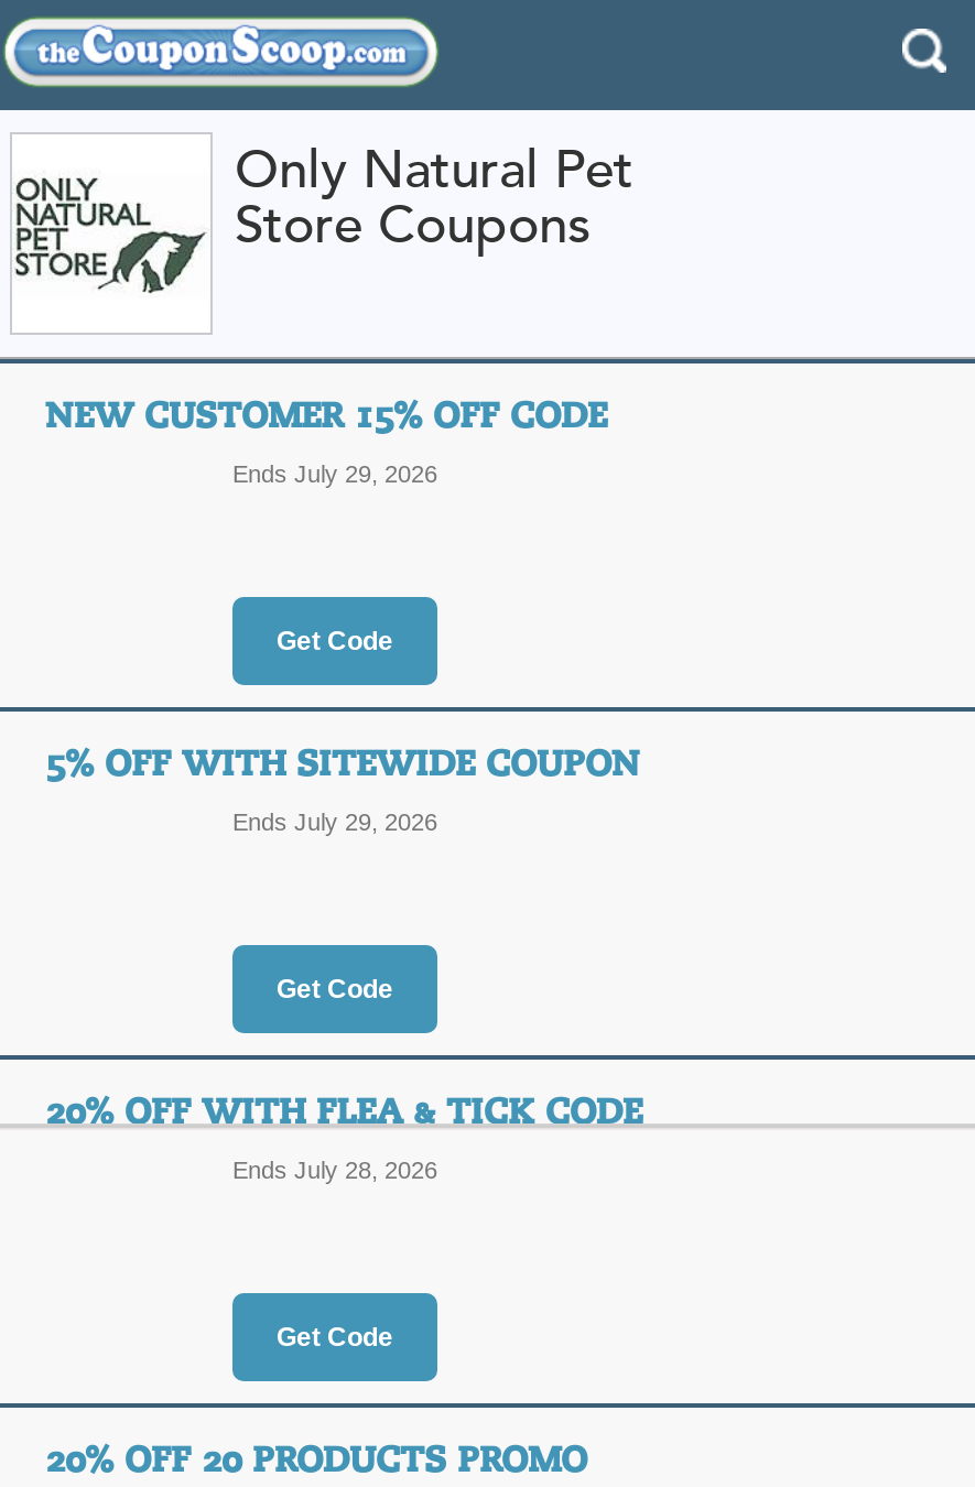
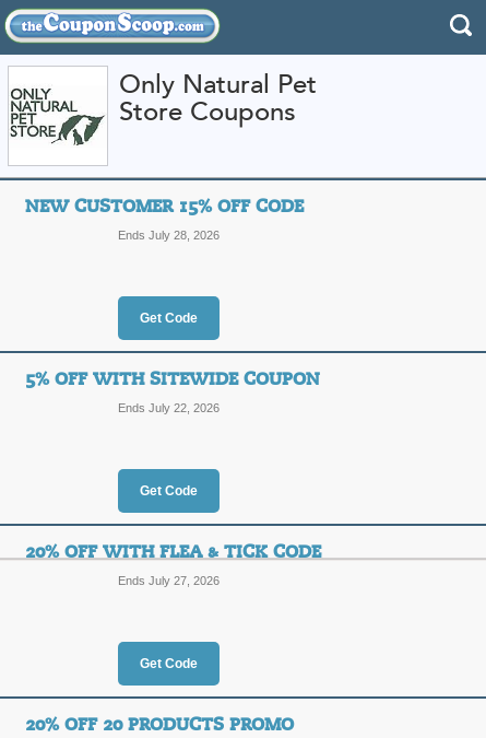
- Ends July 29, 2026
+ Ends July 28, 2026

- Ends July 29, 2026
+ Ends July 22, 2026

- Ends July 28, 2026
+ Ends July 27, 2026
